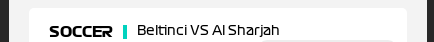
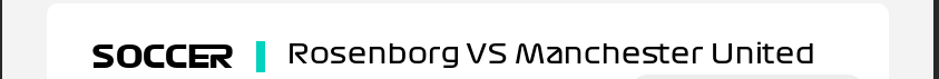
- Beltinci VS Al Sharjah
+ Rosenborg VS Manchester United
